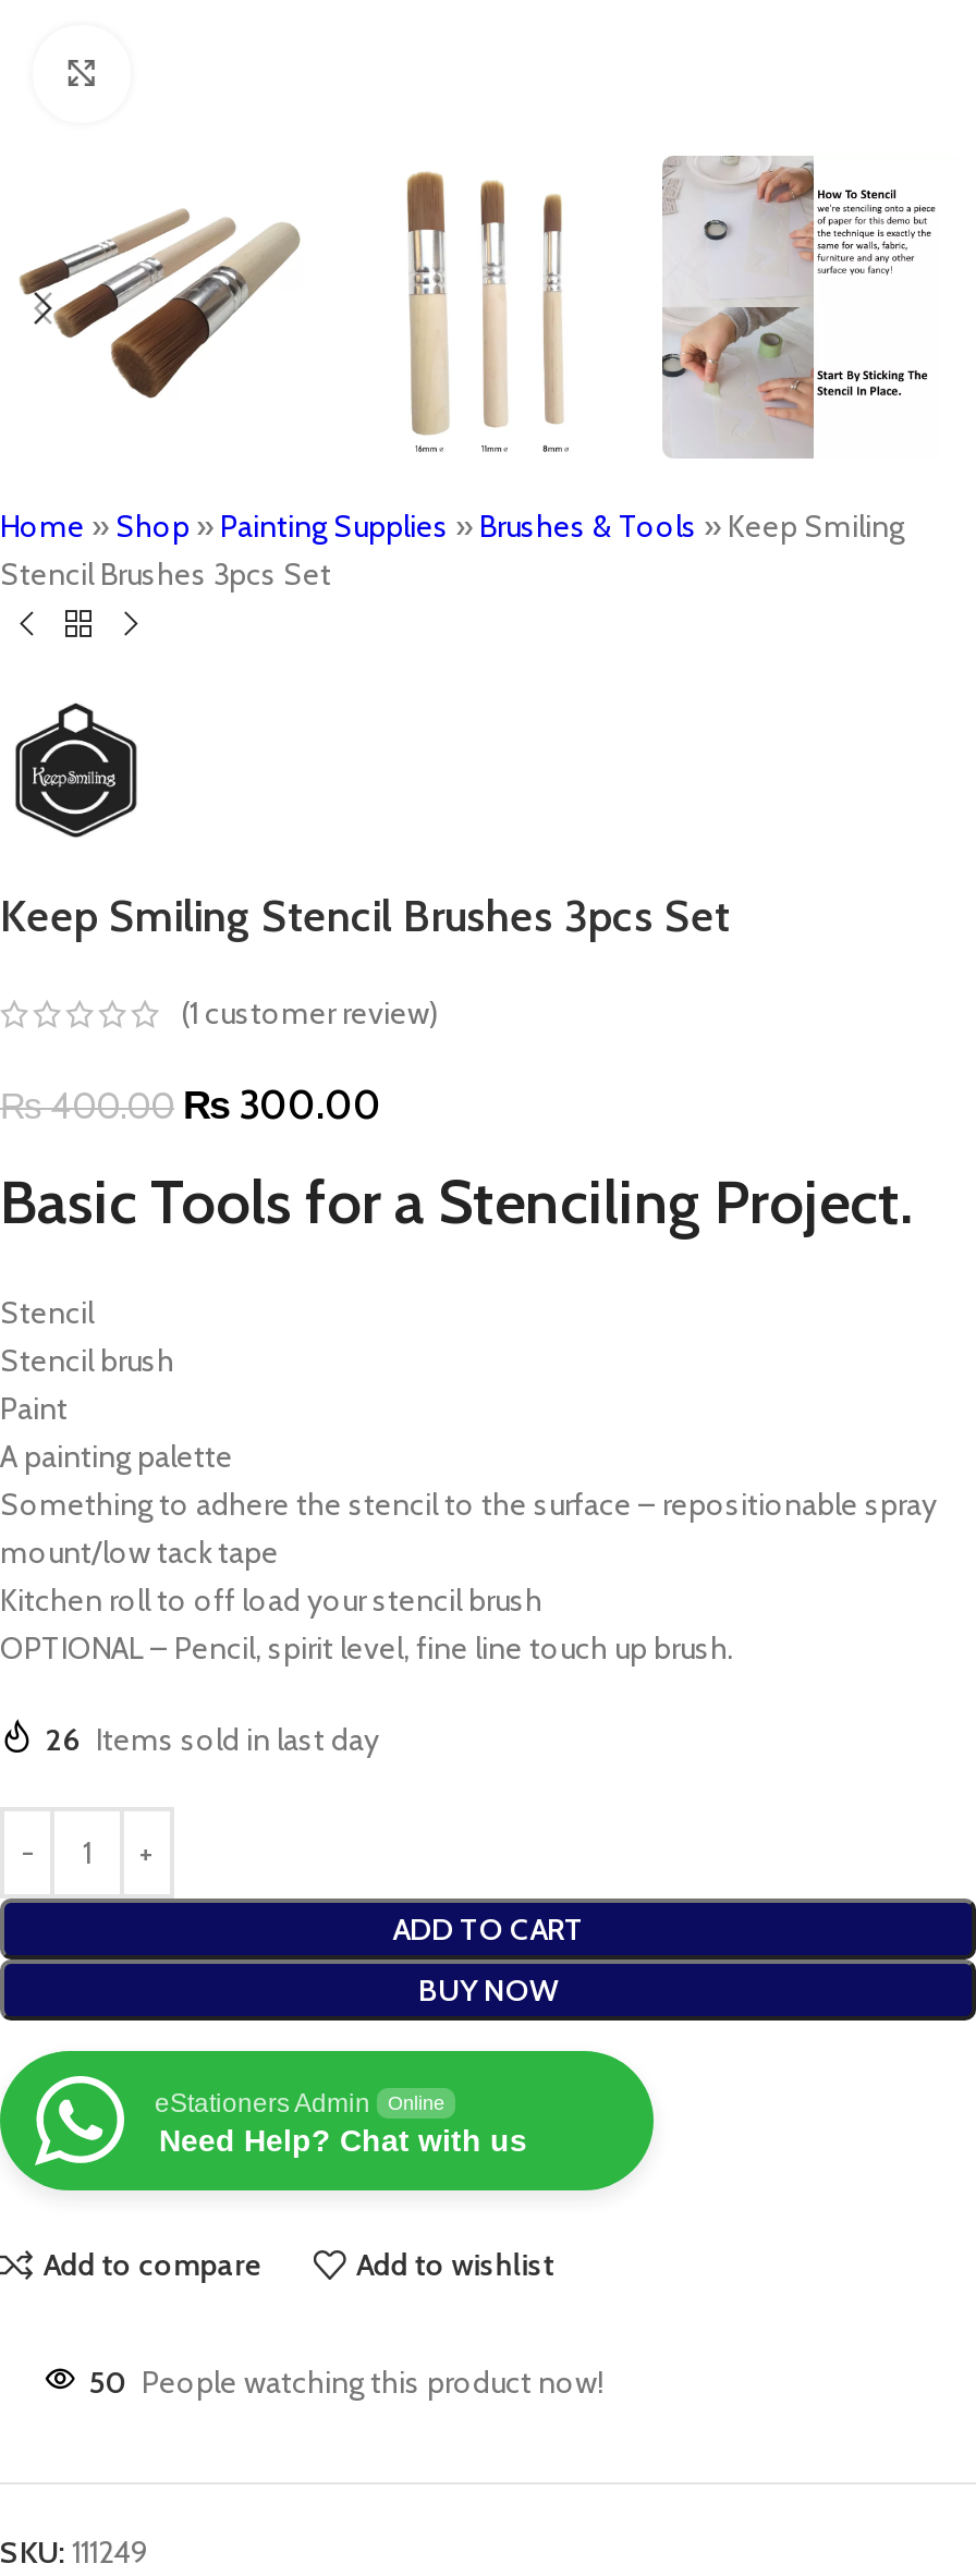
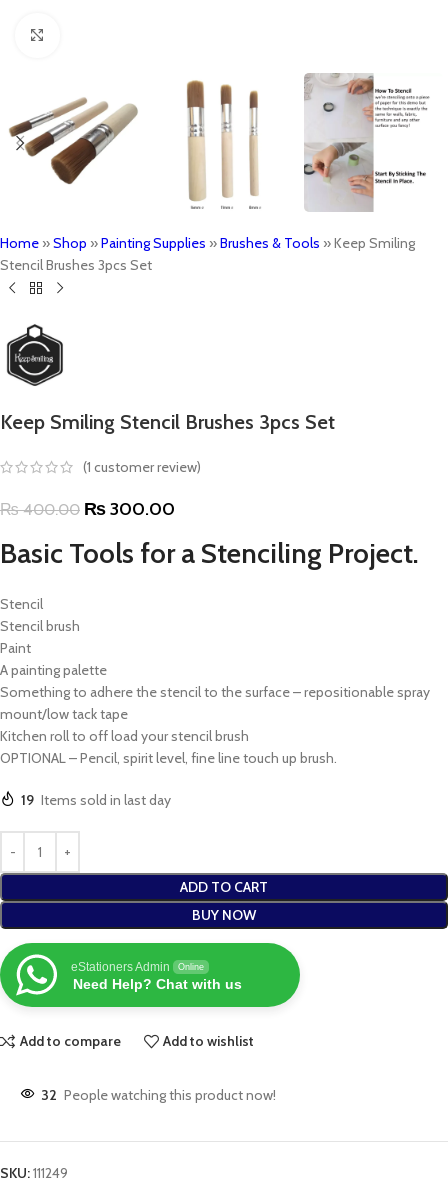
- 26 Items sold in last day
+ 19 Items sold in last day

- 50 People watching this product now!
+ 32 People watching this product now!
